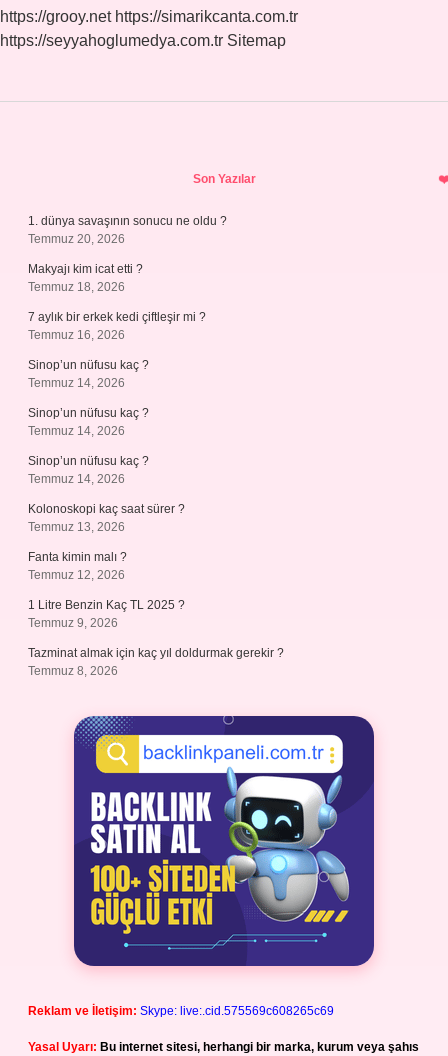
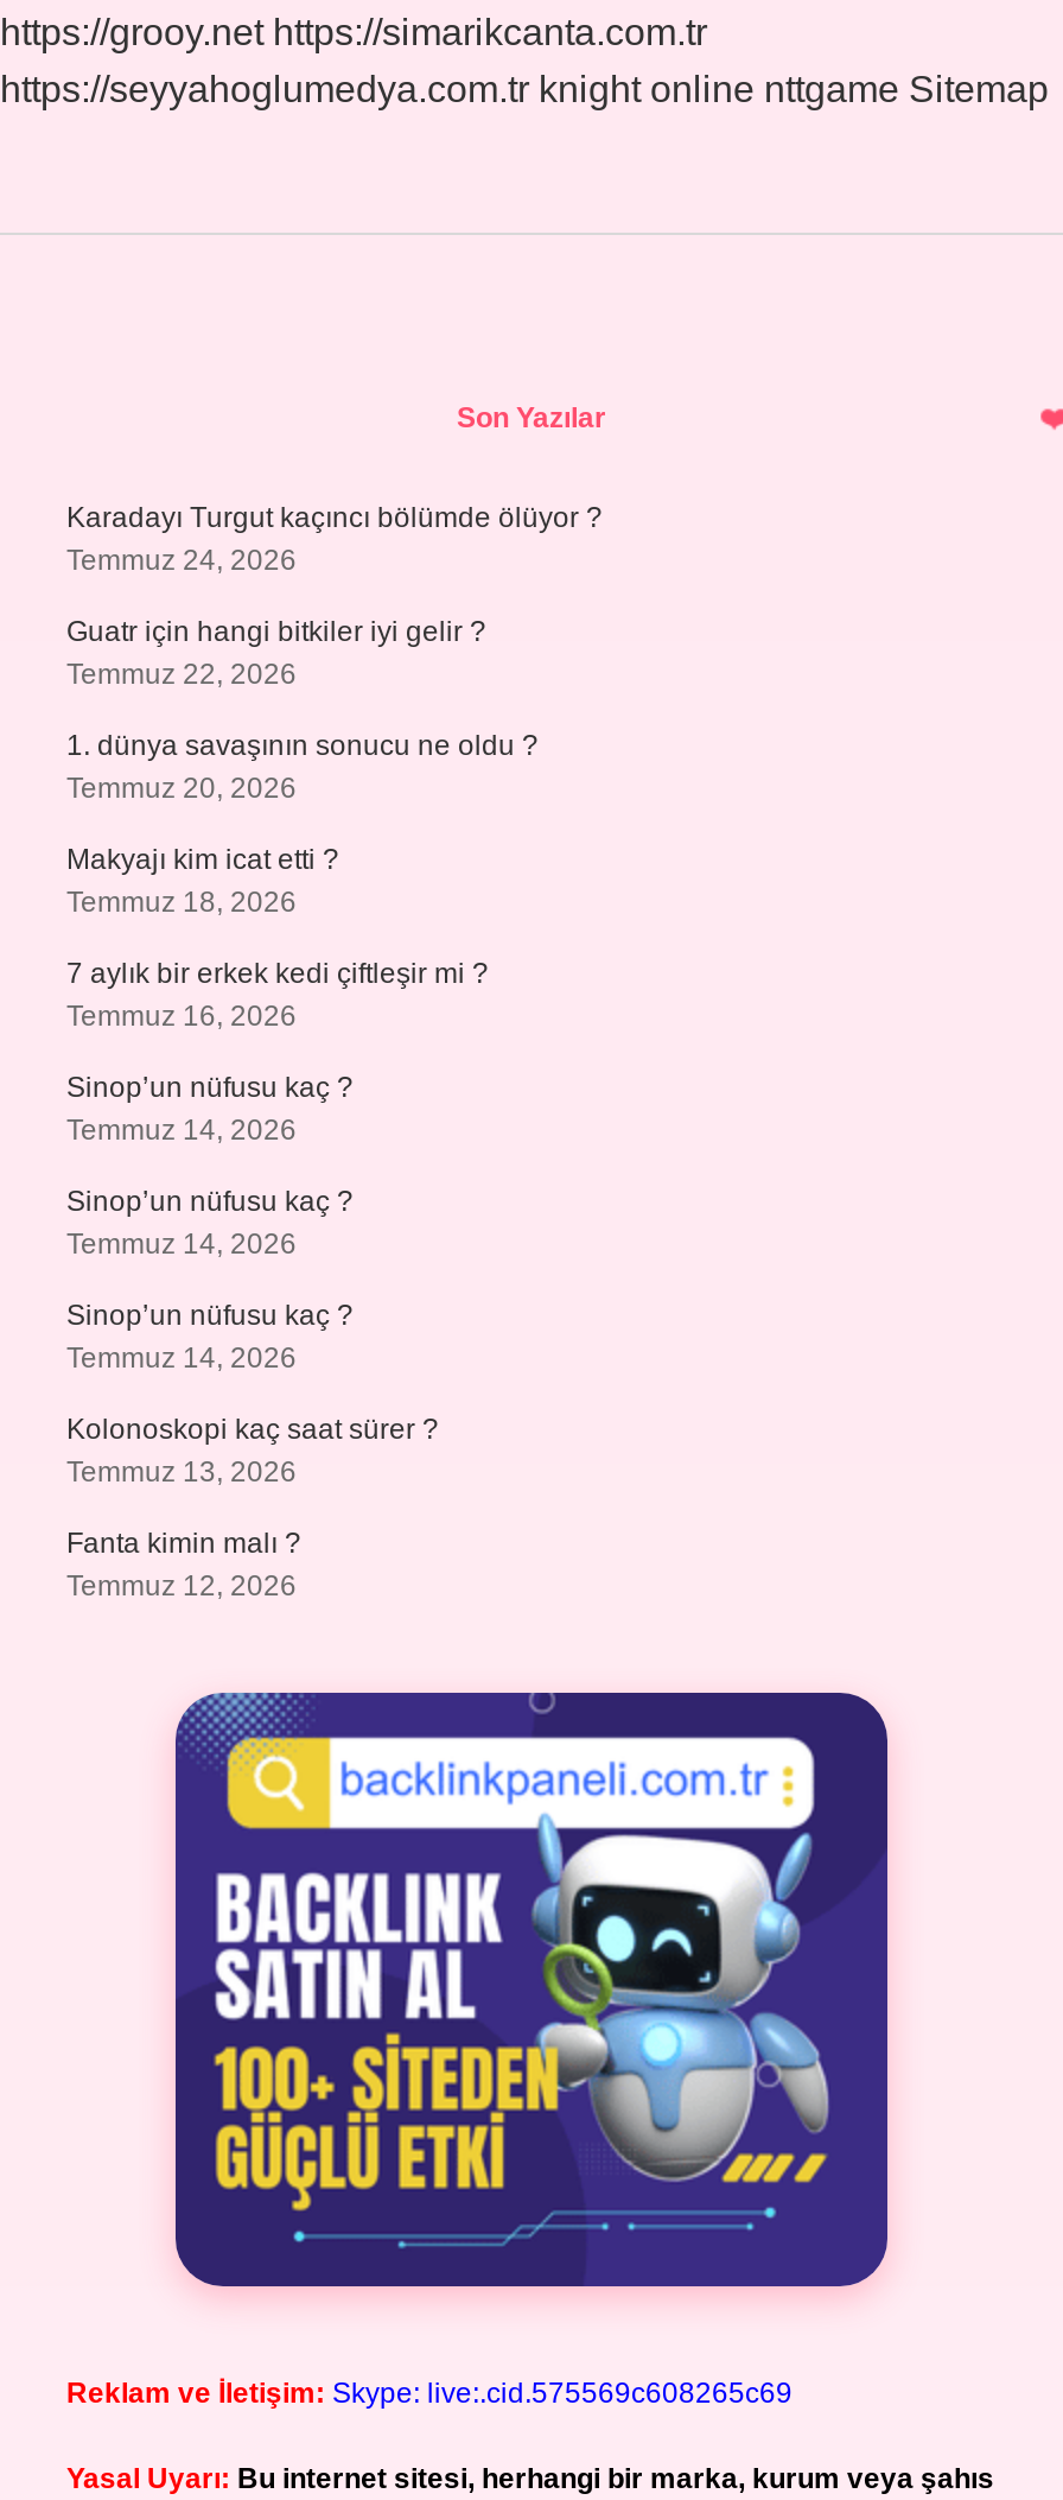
- https://seyyahoglumedya.com.tr Sitemap
+ https://seyyahoglumedya.com.tr knight online nttgame Sitemap

+ Karadayı Turgut kaçıncı bölümde ölüyor ?
+ Temmuz 24, 2026
+ Guatr için hangi bitkiler iyi gelir ?
+ Temmuz 22, 2026

moved down: 1. dünya savaşının sonucu ne oldu ? | Temmuz 20, 2026 | Makyajı kim icat etti ? | ... | Fanta kimin malı ? | Temmuz 12, 2026

- 1 Litre Benzin Kaç TL 2025 ?
- Temmuz 9, 2026
- Tazminat almak için kaç yıl doldurmak gerekir ?
- Temmuz 8, 2026
